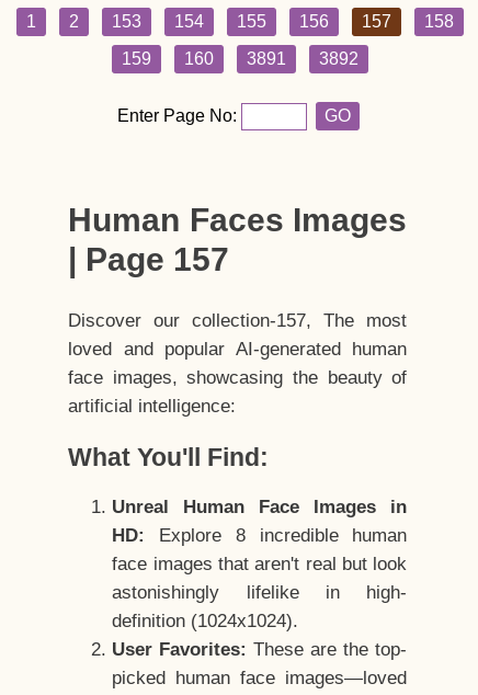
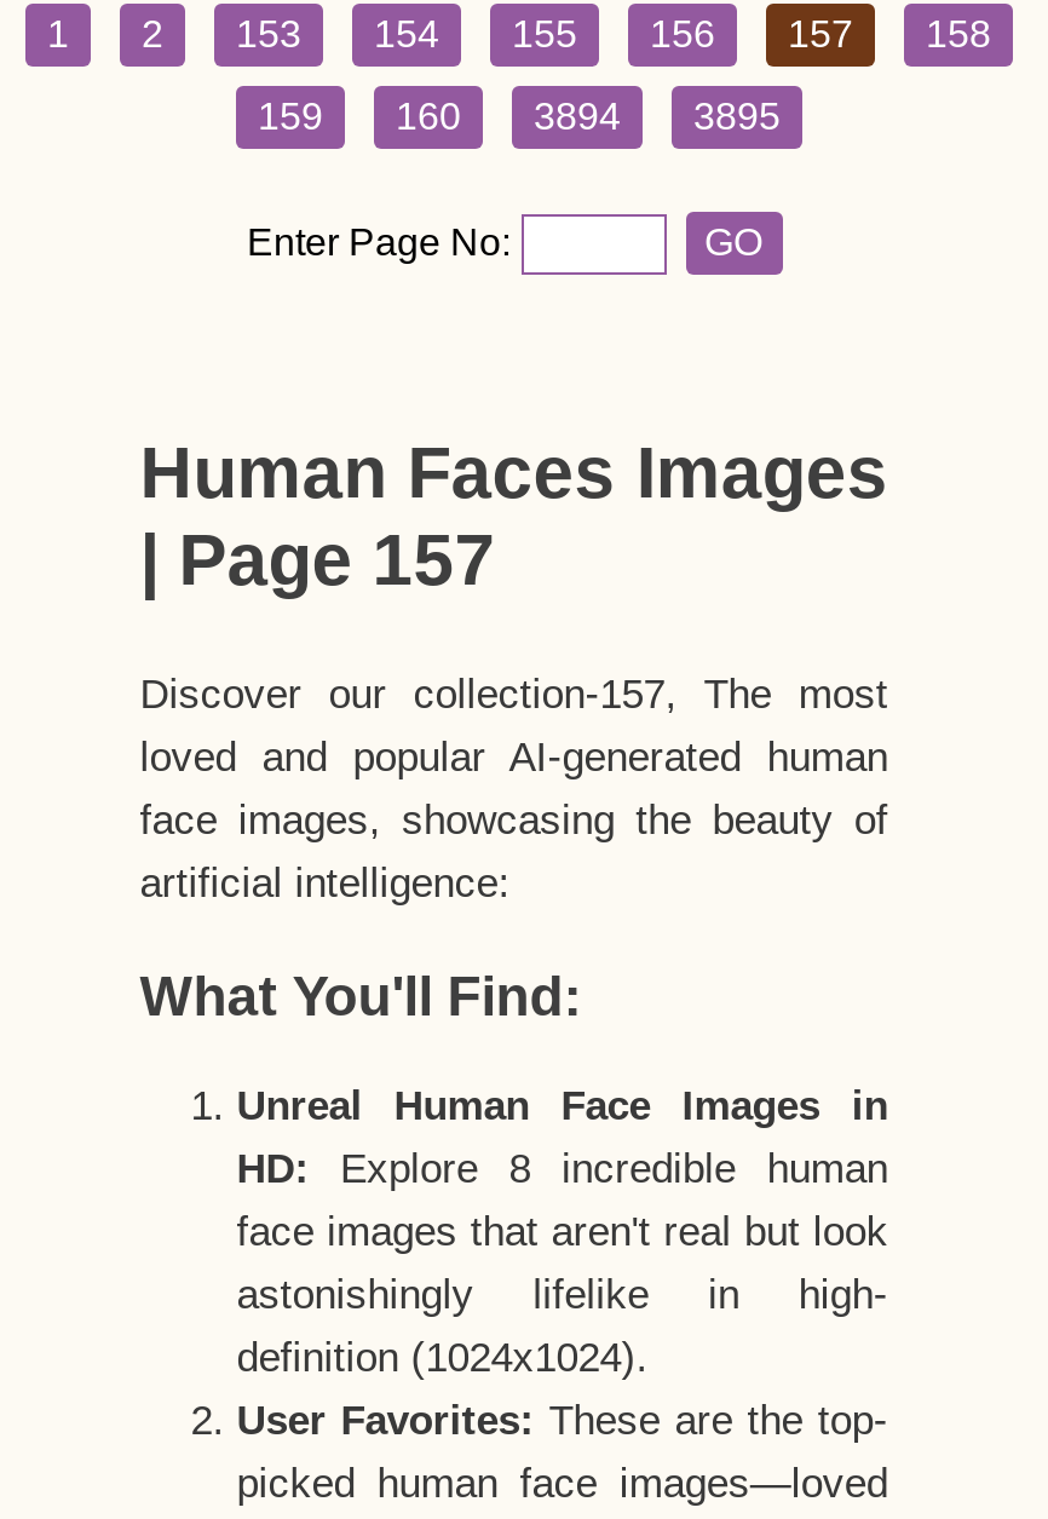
- 3891
+ 3894

- 3892
+ 3895
